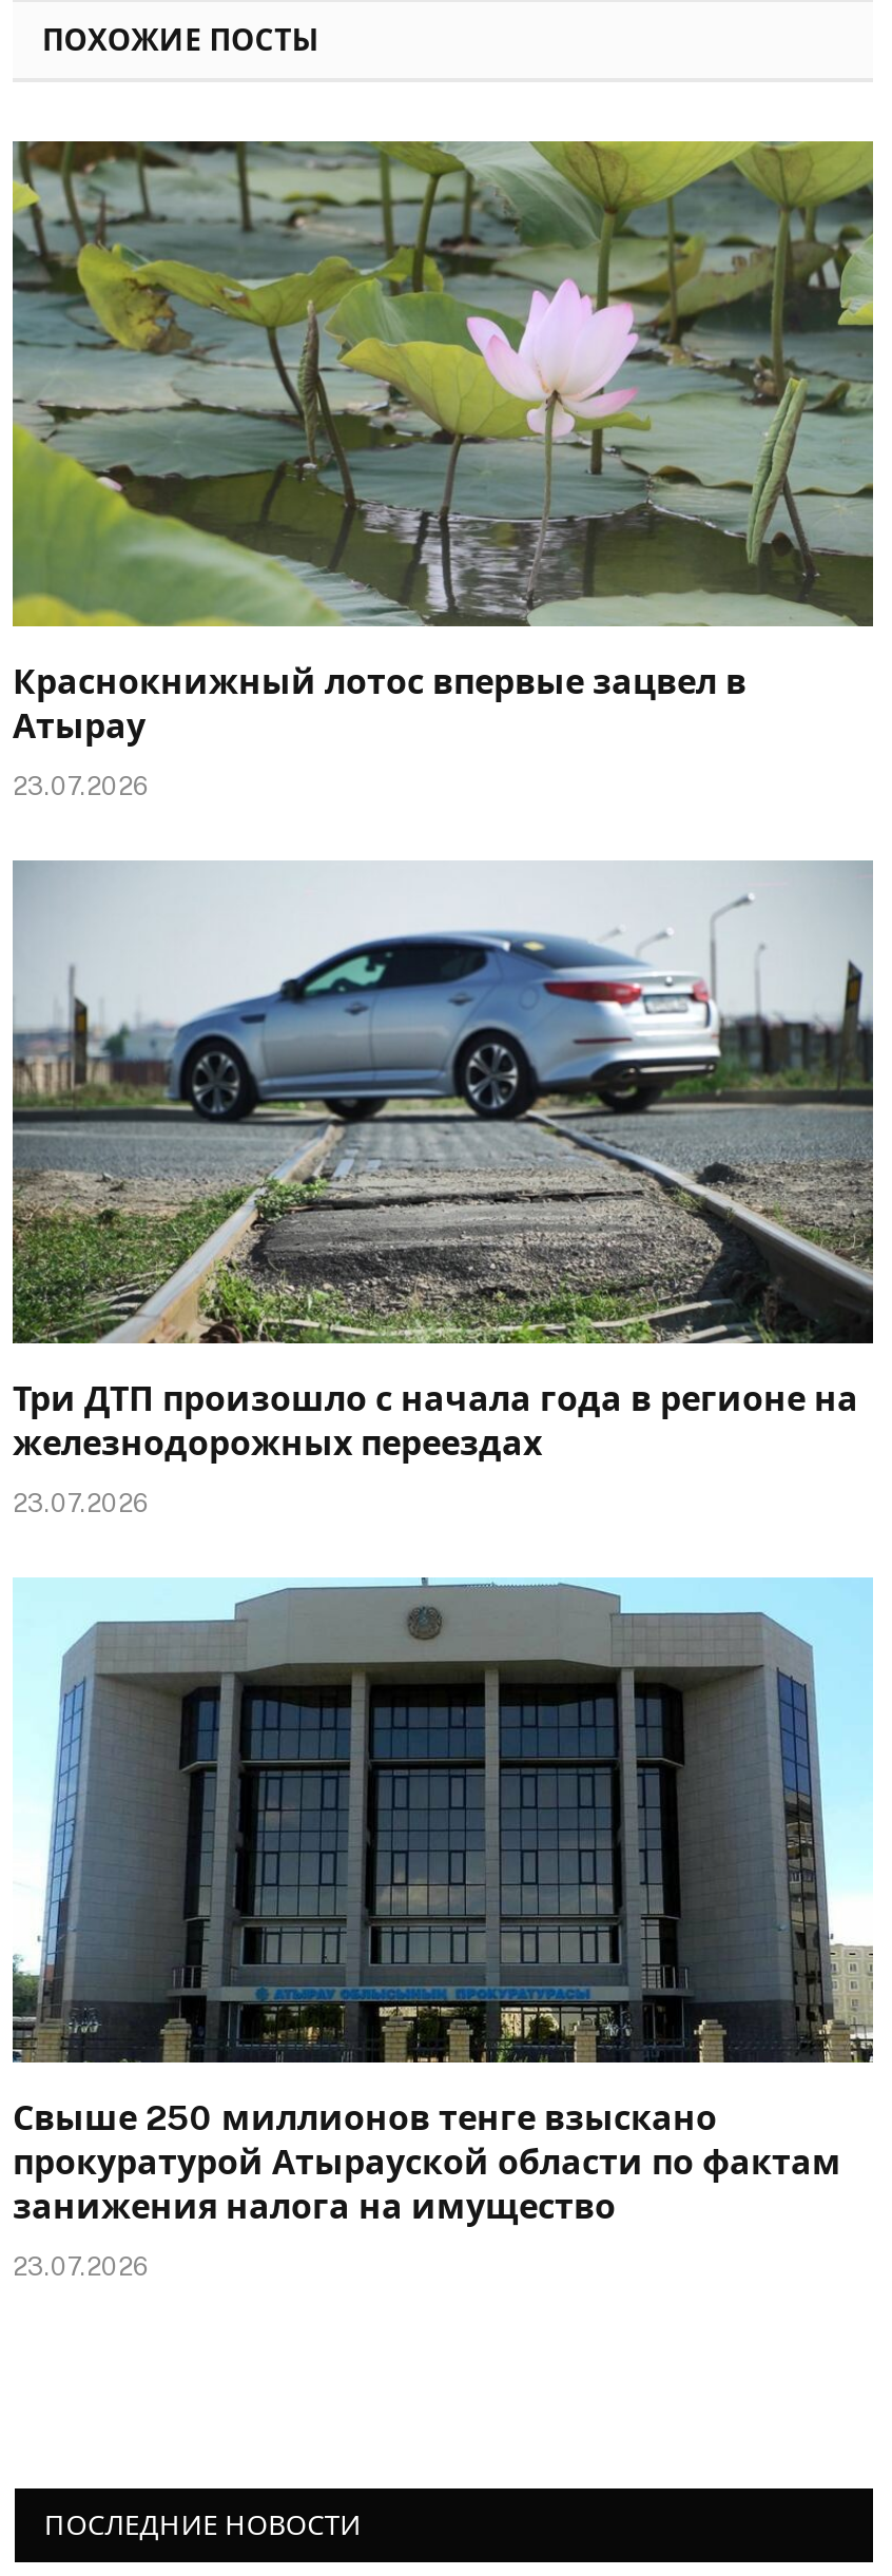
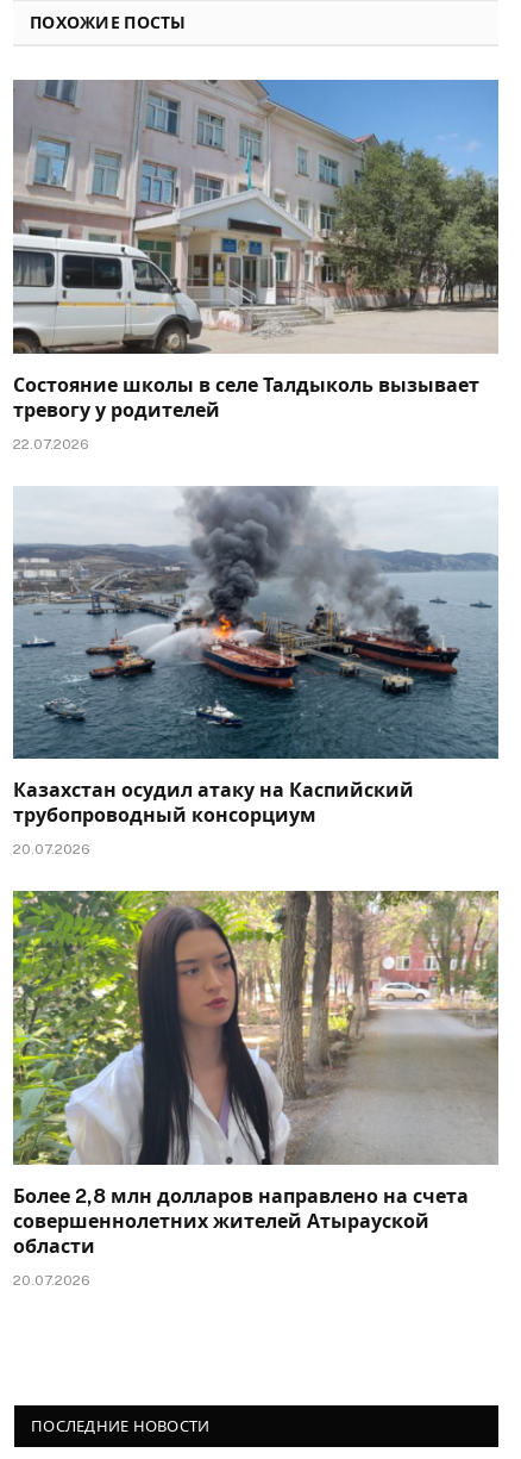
- [image]
- Краснокнижный лотос впервые зацвел в
- Атырау
+ [image]
+ Состояние школы в селе Талдыколь вызывает
+ тревогу у родителей

- 23.07.2026
+ 22.07.2026

- [image]
- Три ДТП произошло с начала года в регионе на
- железнодорожных переездах
+ [image]
+ Казахстан осудил атаку на Каспийский
+ трубопроводный консорциум

- 23.07.2026
+ 20.07.2026

- [image]
- Свыше 250 миллионов тенге взыскано
- прокуратурой Атырауской области по фактам
- занижения налога на имущество
+ [image]
+ Более 2,8 млн долларов направлено на счета
+ совершеннолетних жителей Атырауской
+ области

- 23.07.2026
+ 20.07.2026
